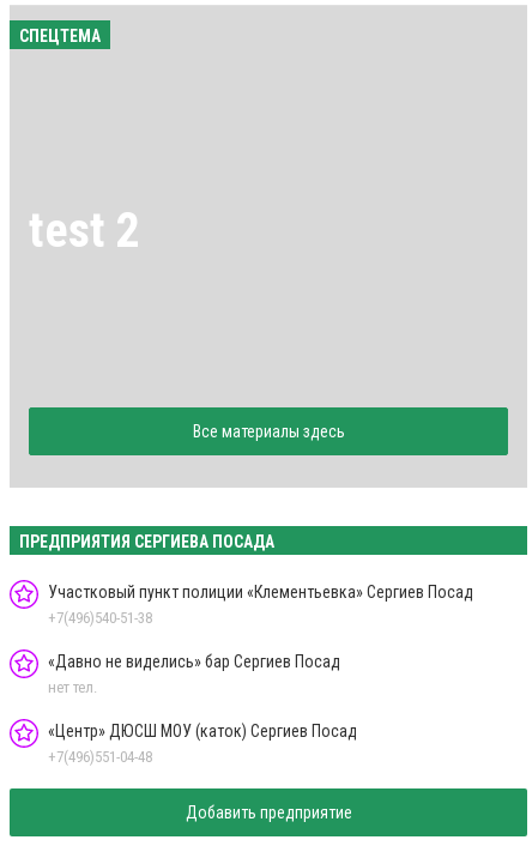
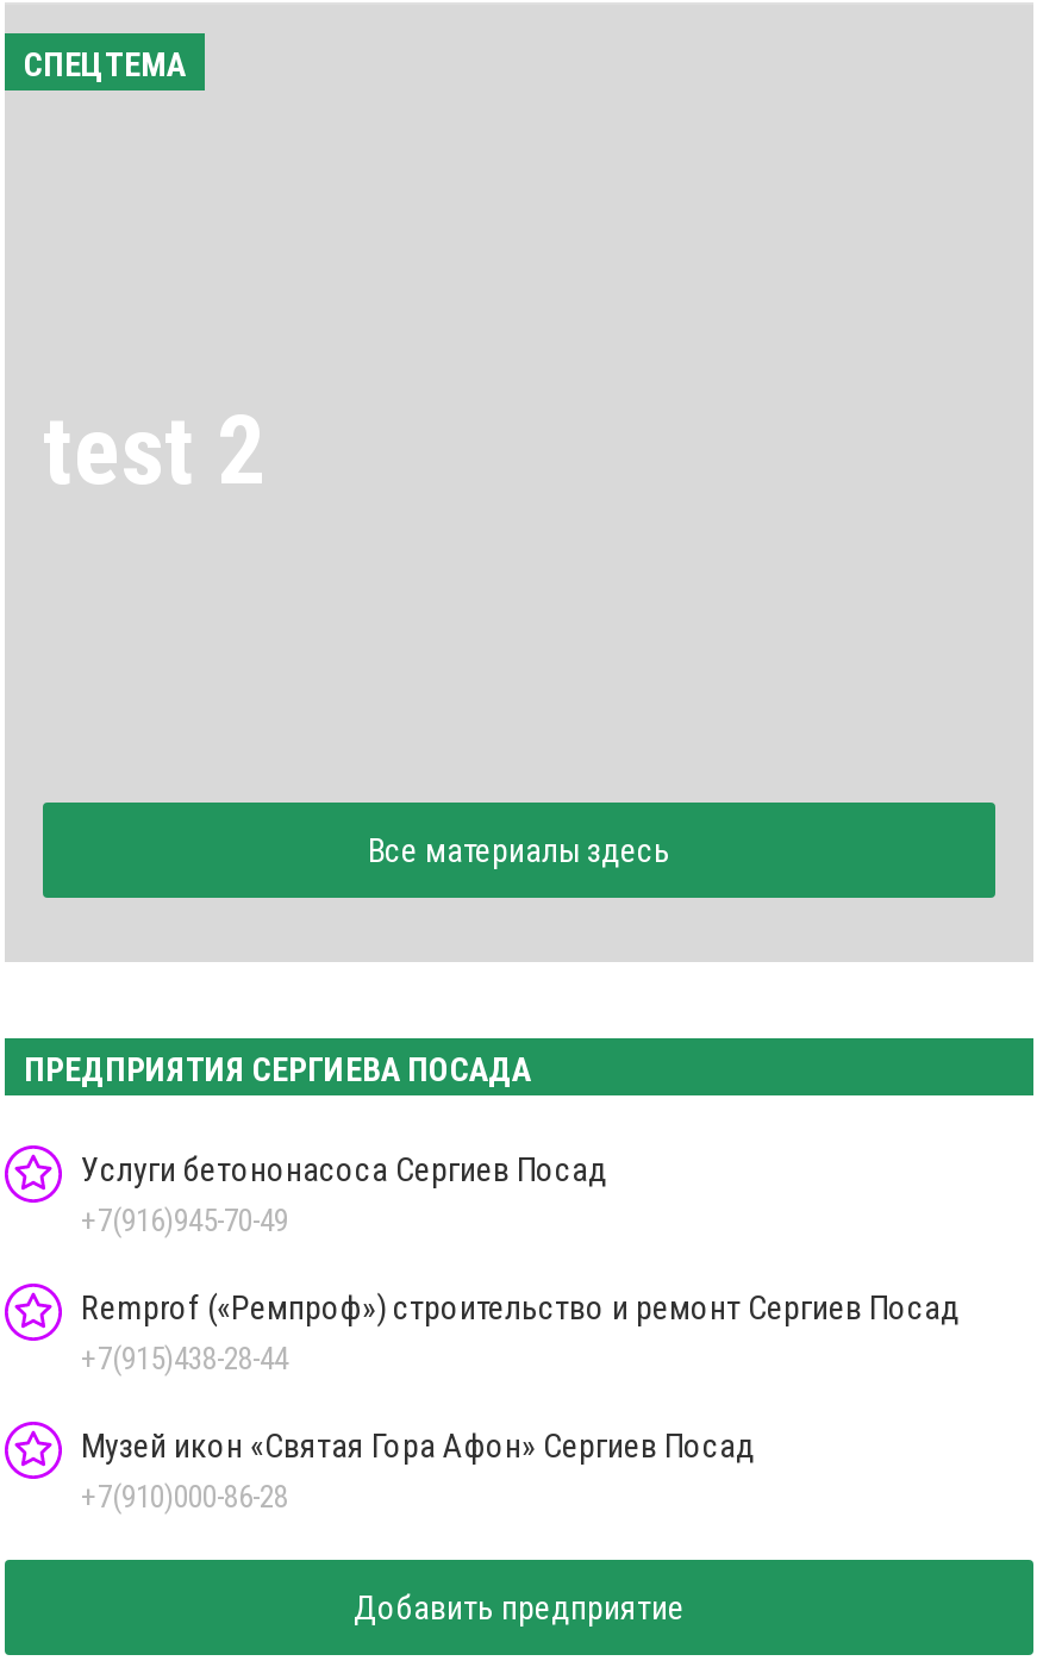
- Участковый пункт полиции «Клементьевка» Сергиев Посад
- +7(496)540-51-38
+ Услуги бетононасоса Сергиев Посад
+ +7(916)945-70-49

- «Давно не виделись» бар Сергиев Посад
- нет тел.
+ Remprof («Ремпроф») строительство и ремонт Сергиев Посад
+ +7(915)438-28-44

- «Центр» ДЮСШ МОУ (каток) Сергиев Посад
- +7(496)551-04-48
+ Музей икон «Святая Гора Афон» Сергиев Посад
+ +7(910)000-86-28
